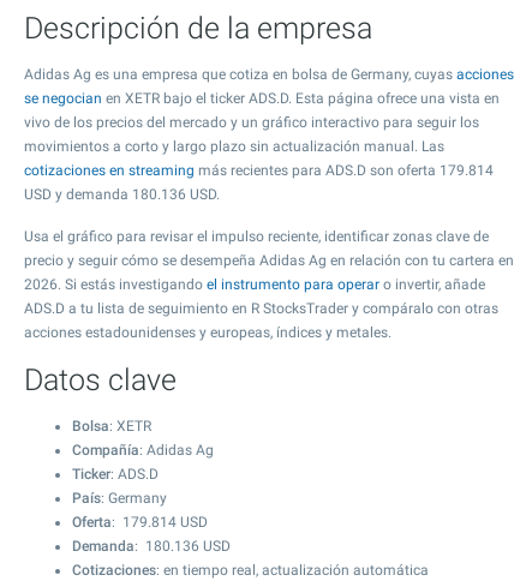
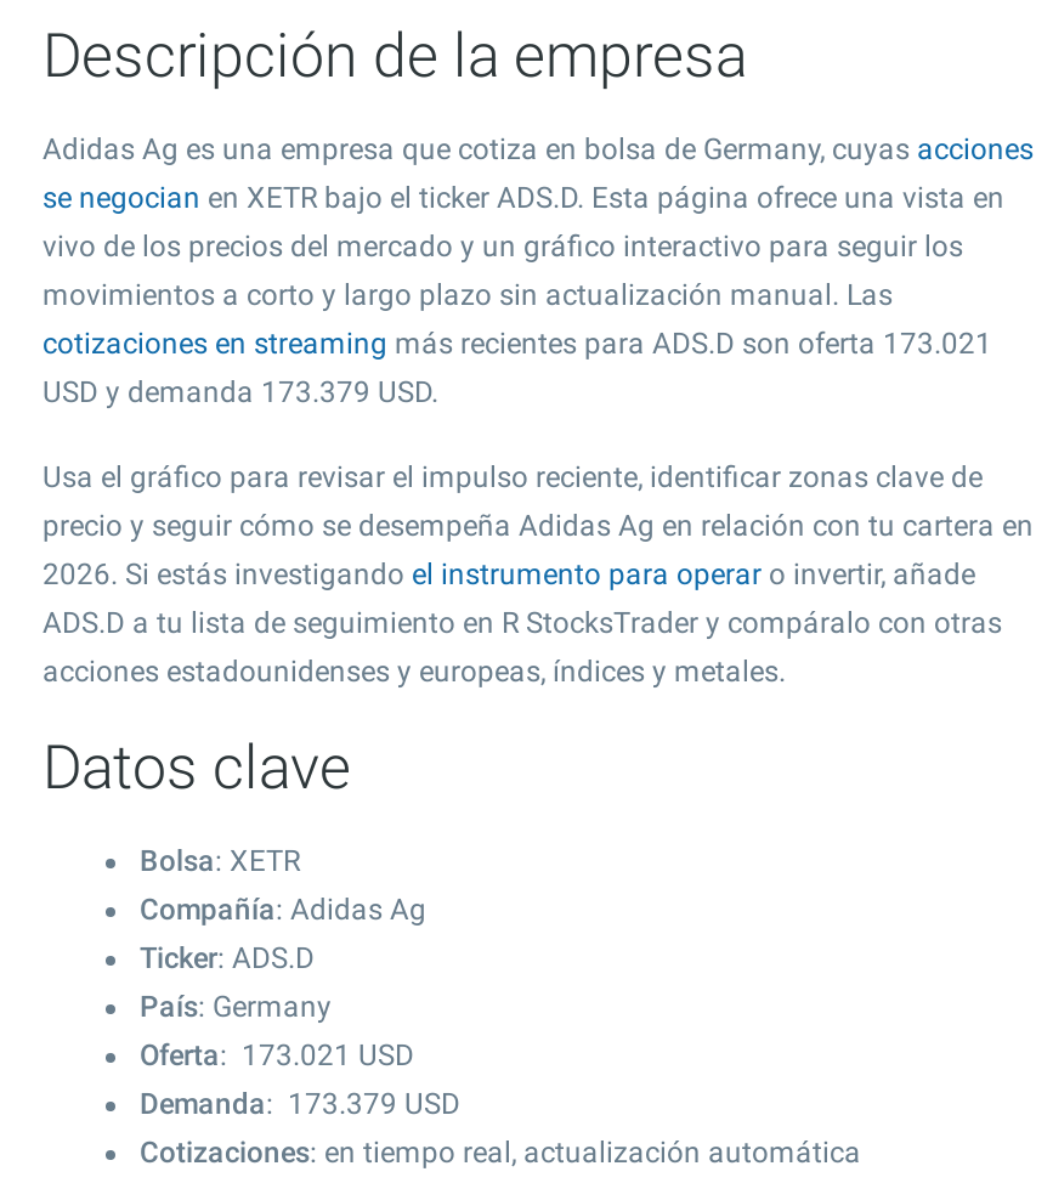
- cotizaciones en streaming más recientes para ADS.D son oferta 179.814
+ cotizaciones en streaming más recientes para ADS.D son oferta 173.021

- USD y demanda 180.136 USD.
+ USD y demanda 173.379 USD.

- Oferta: 179.814 USD
+ Oferta: 173.021 USD

- Demanda: 180.136 USD
+ Demanda: 173.379 USD
